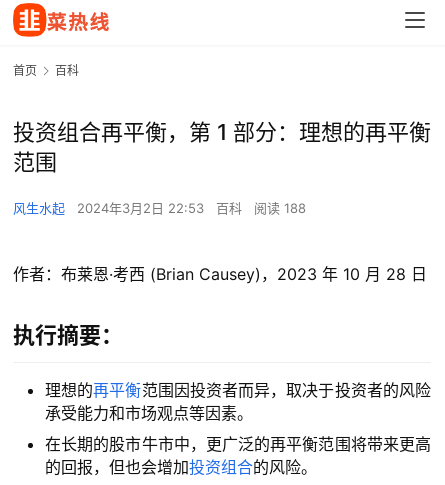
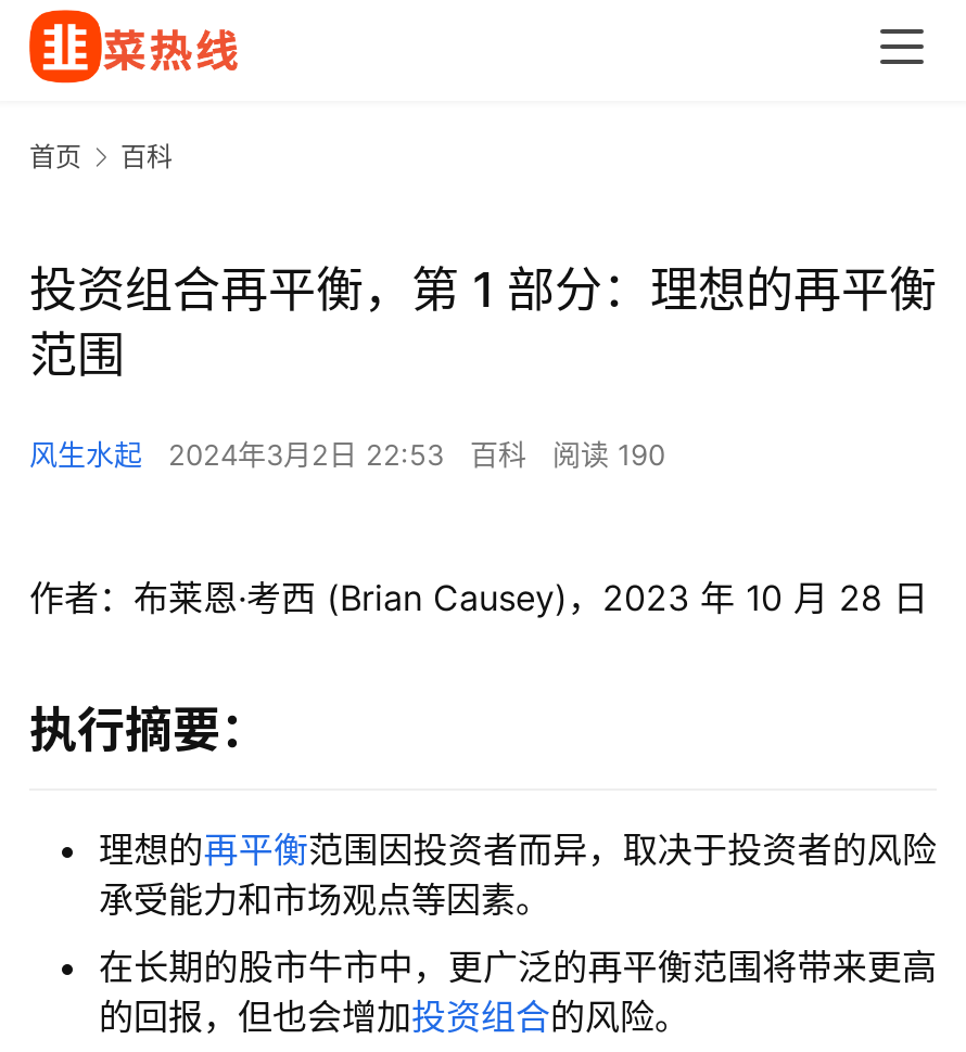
- 风生水起 2024年3月2日 22:53 百科 阅读 188
+ 风生水起 2024年3月2日 22:53 百科 阅读 190
